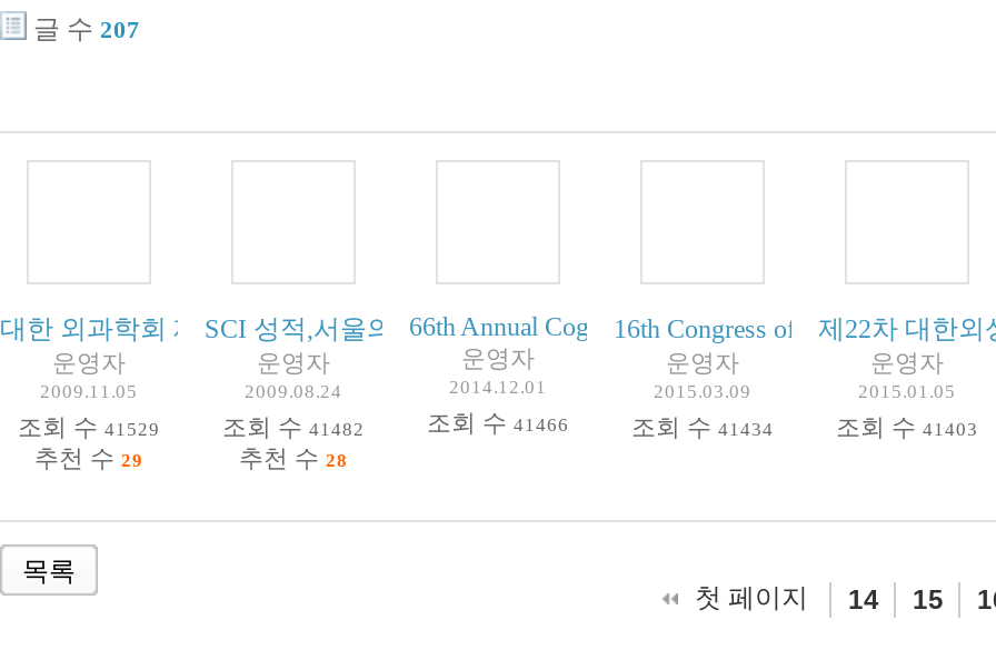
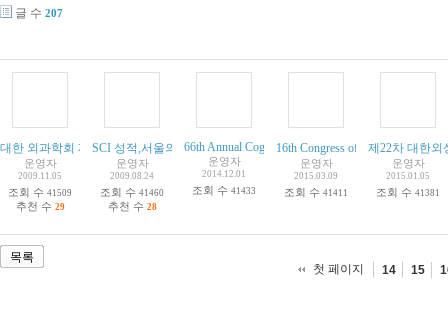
- 조회 수 41529
+ 조회 수 41509

- 조회 수 41482
+ 조회 수 41460

- 조회 수 41466
+ 조회 수 41433

- 조회 수 41434
+ 조회 수 41411

- 조회 수 41403
+ 조회 수 41381
